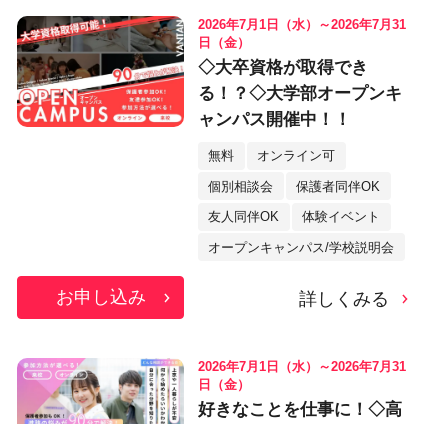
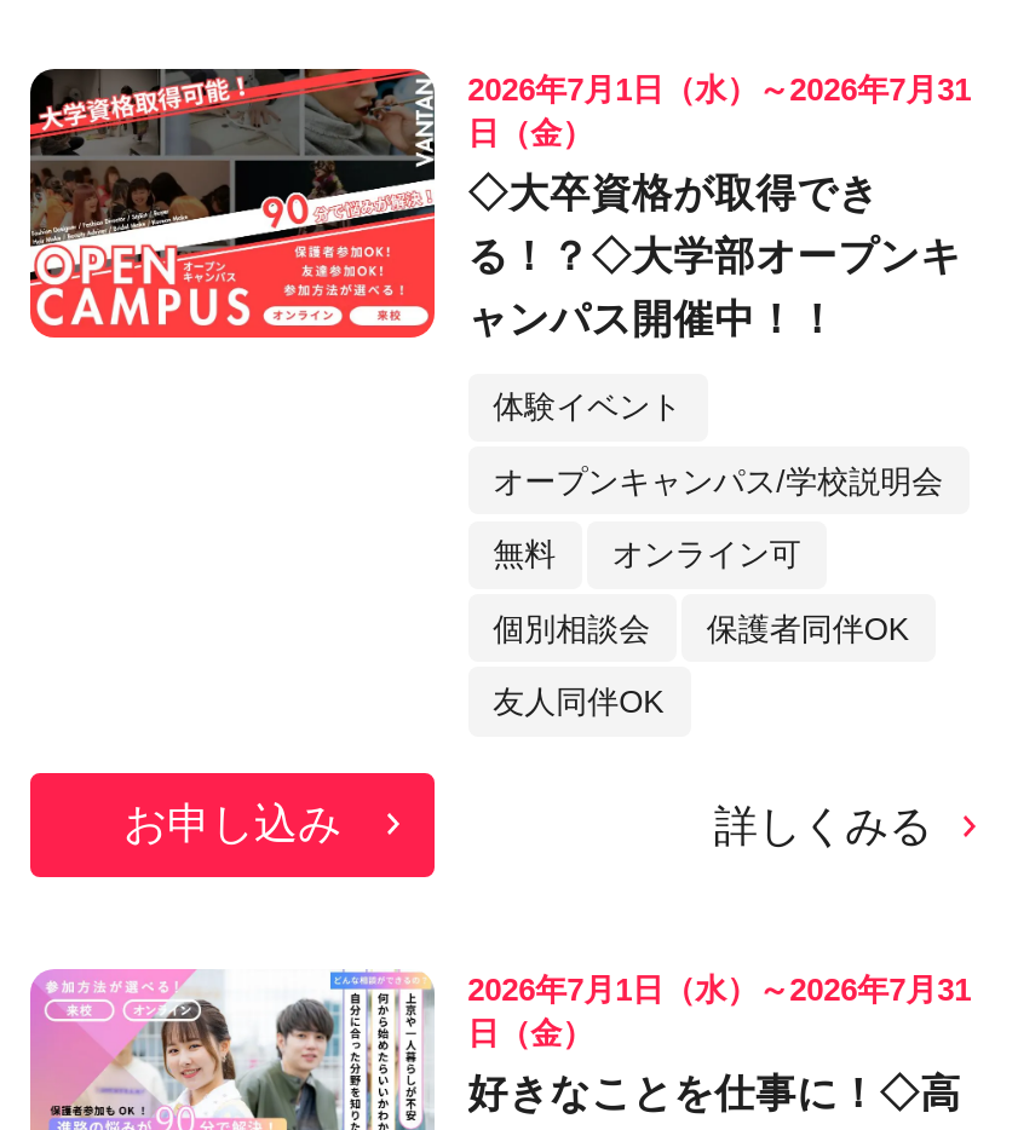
moved down: 無料 | オンライン可 | 個別相談会 | 保護者同伴OK | 友人同伴OK

moved up: 体験イベント | オープンキャンパス/学校説明会
